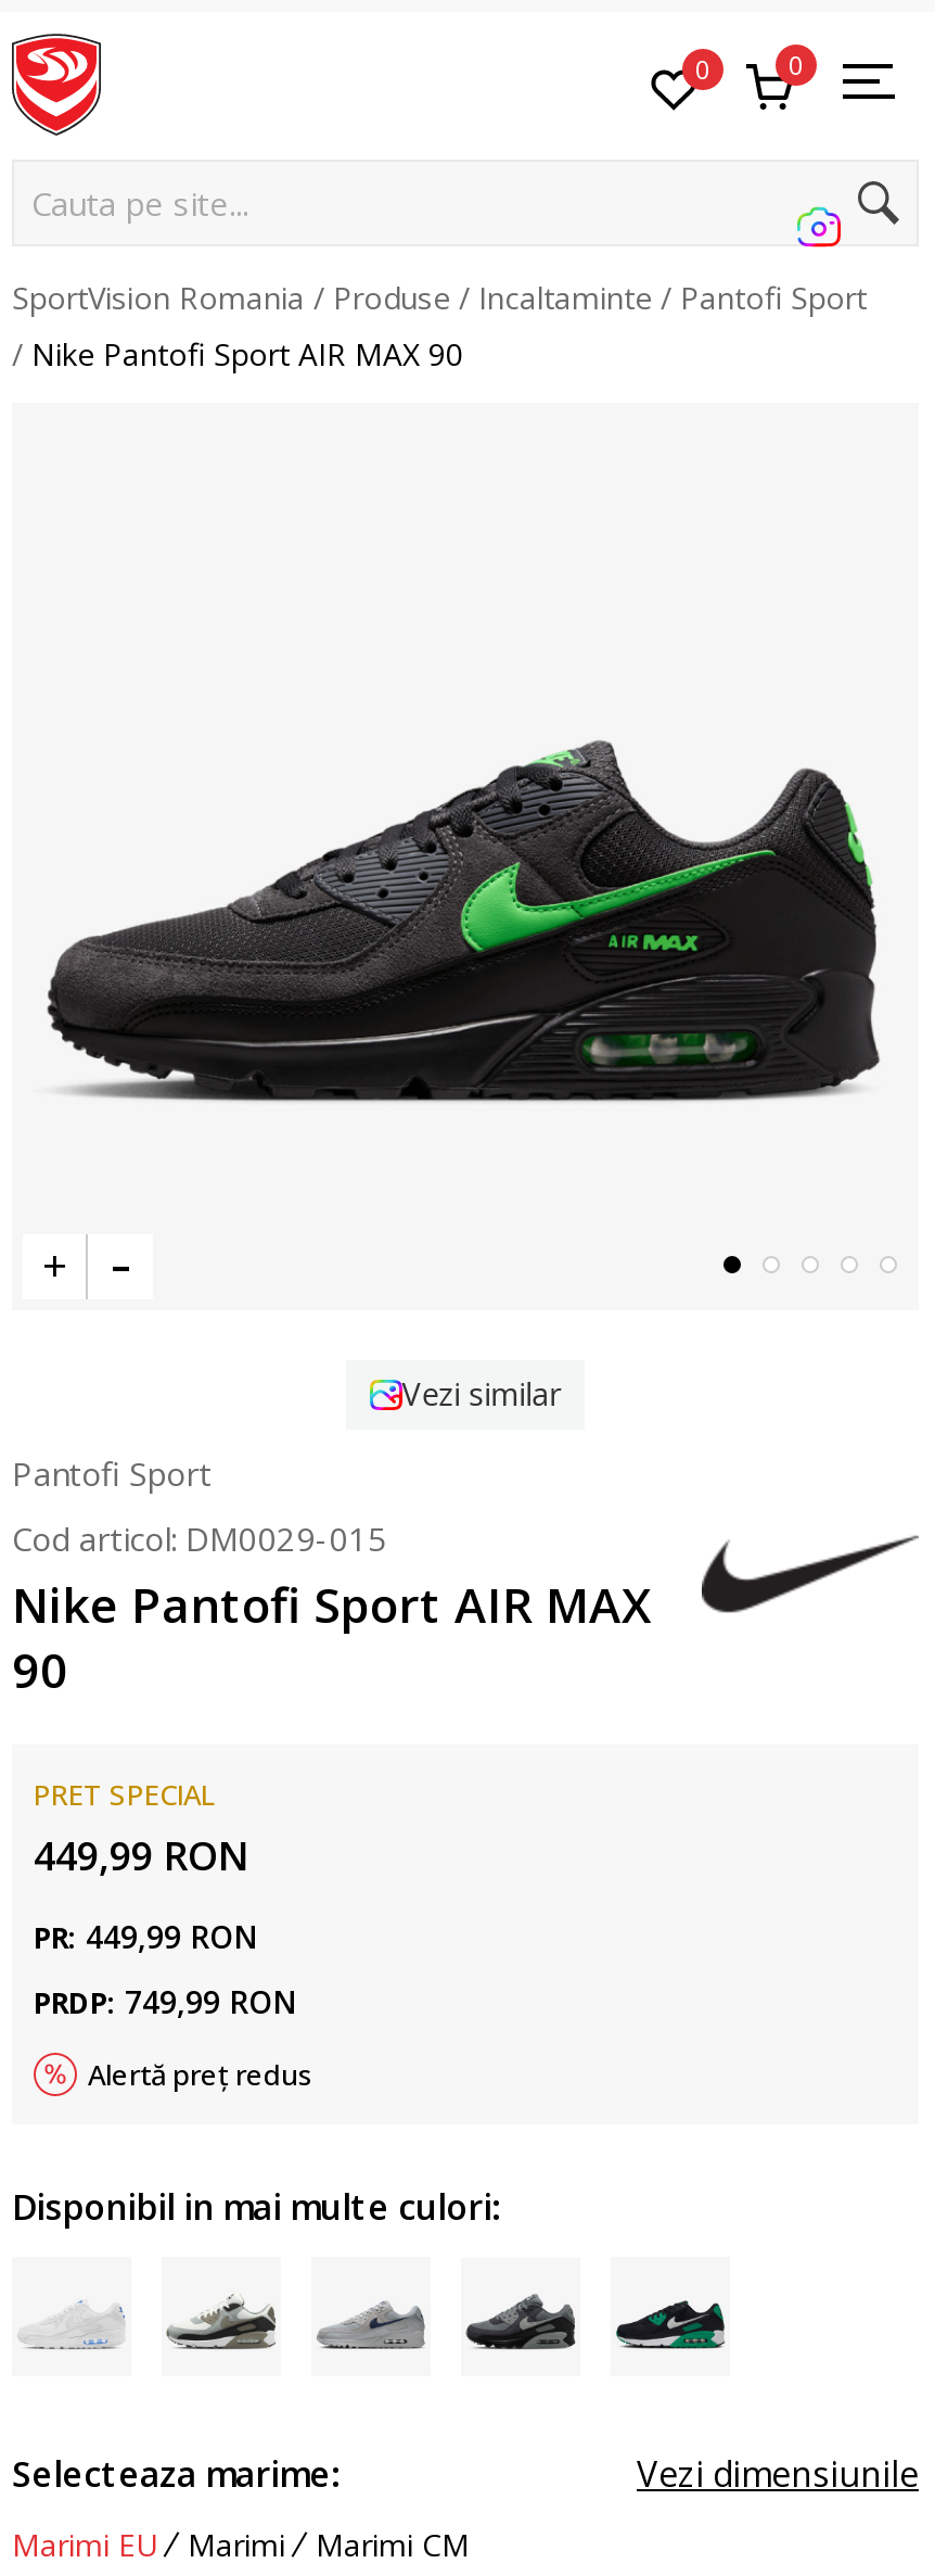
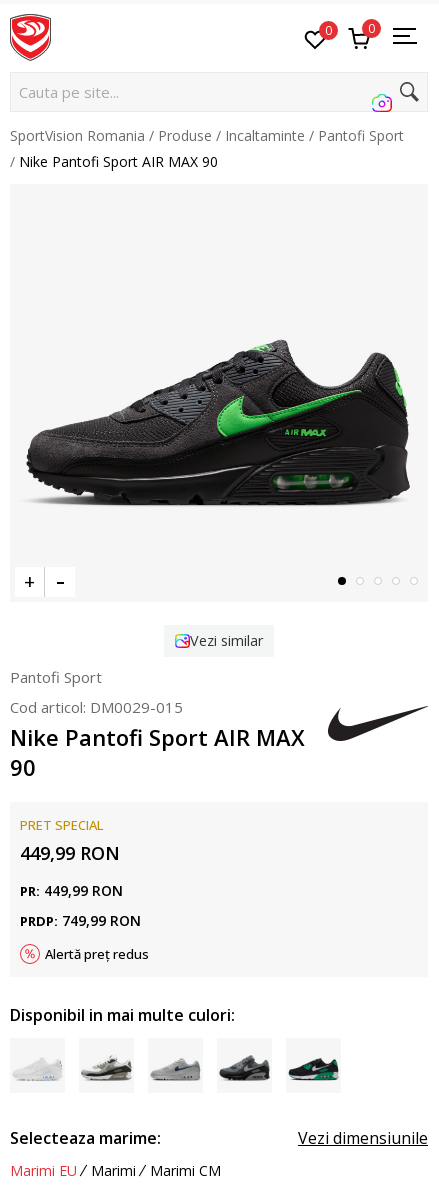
- Cauta pe
+ Cauta pe site...
